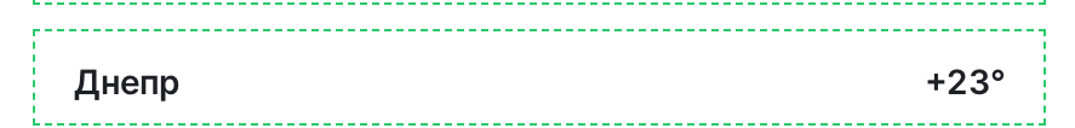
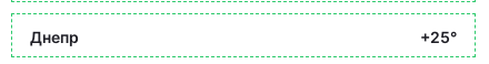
- +23°
+ +25°
